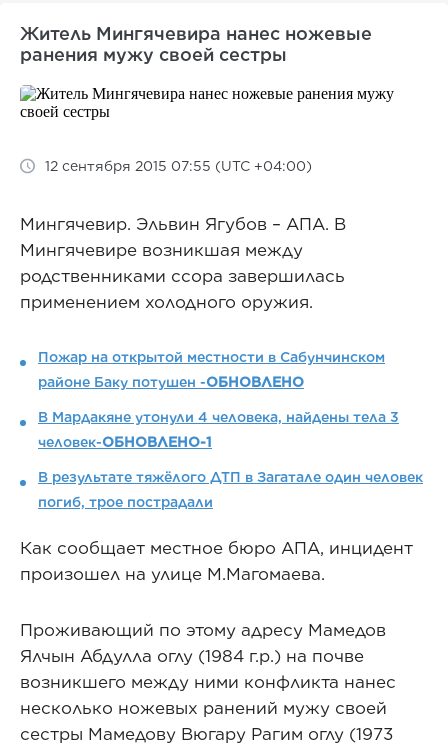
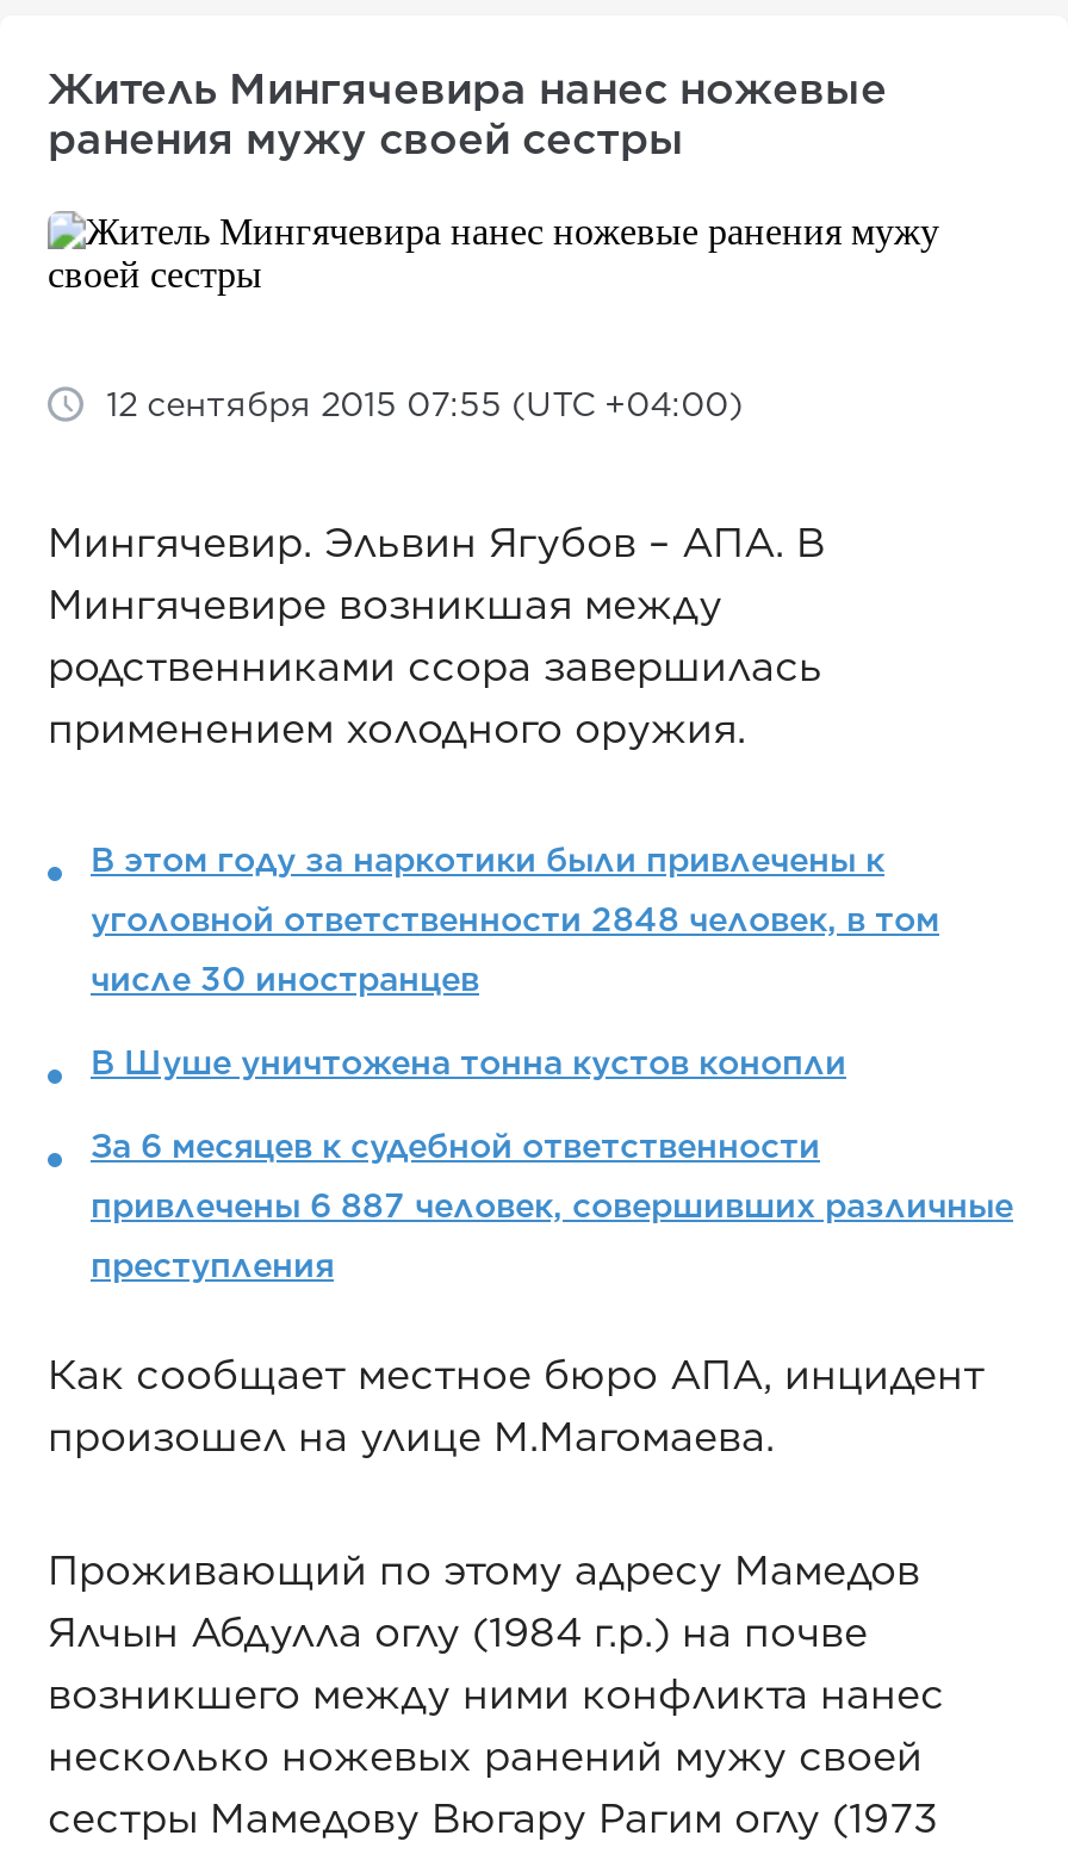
- Пожар на открытой местности в Сабунчинском
- районе Баку потушен -ОБНОВЛЕНО
- В Мардакяне утонули 4 человека, найдены тела 3
- человек-ОБНОВЛЕНО-1
- В результате тяжёлого ДТП в Загатале один человек
- погиб, трое пострадали
+ В этом году за наркотики были привлечены к
+ уголовной ответственности 2848 человек, в том
+ числе 30 иностранцев
+ В Шуше уничтожена тонна кустов конопли
+ За 6 месяцев к судебной ответственности
+ привлечены 6 887 человек, совершивших различные
+ преступления
